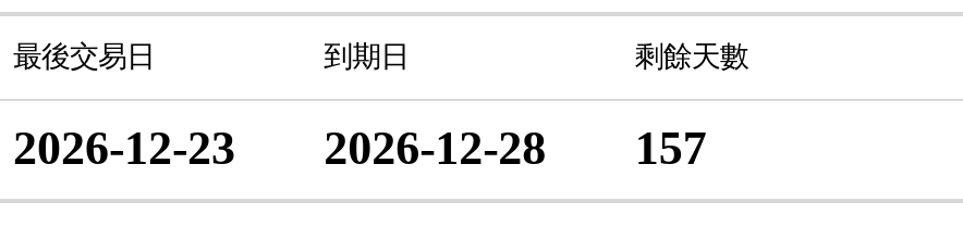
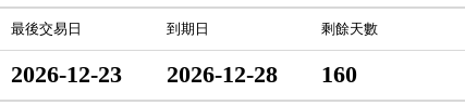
- 2026-12-23 2026-12-28 157
+ 2026-12-23 2026-12-28 160
